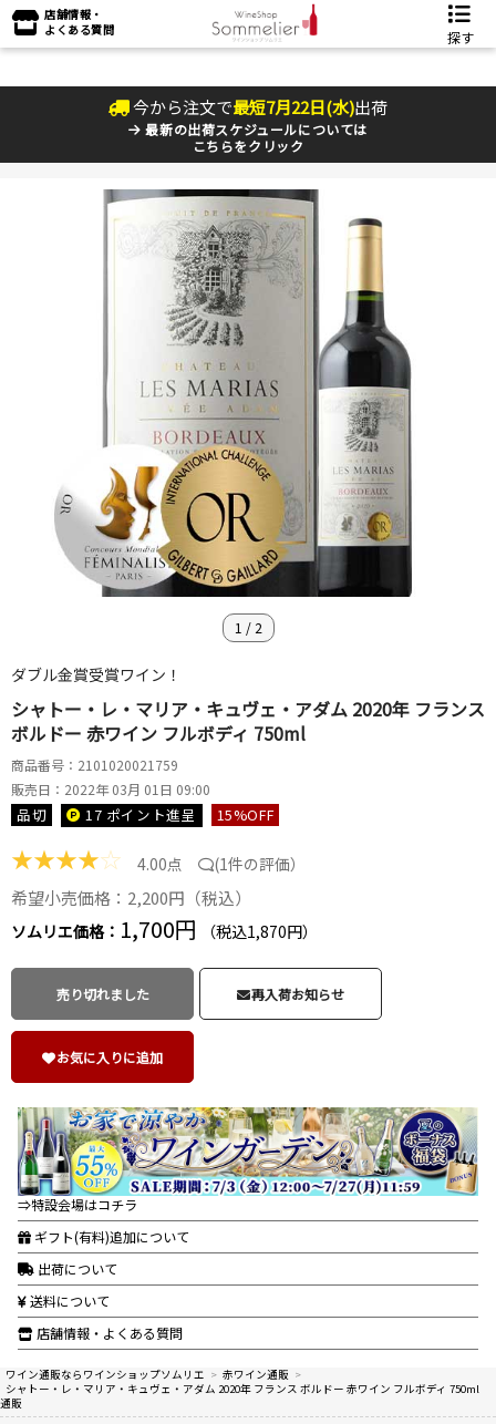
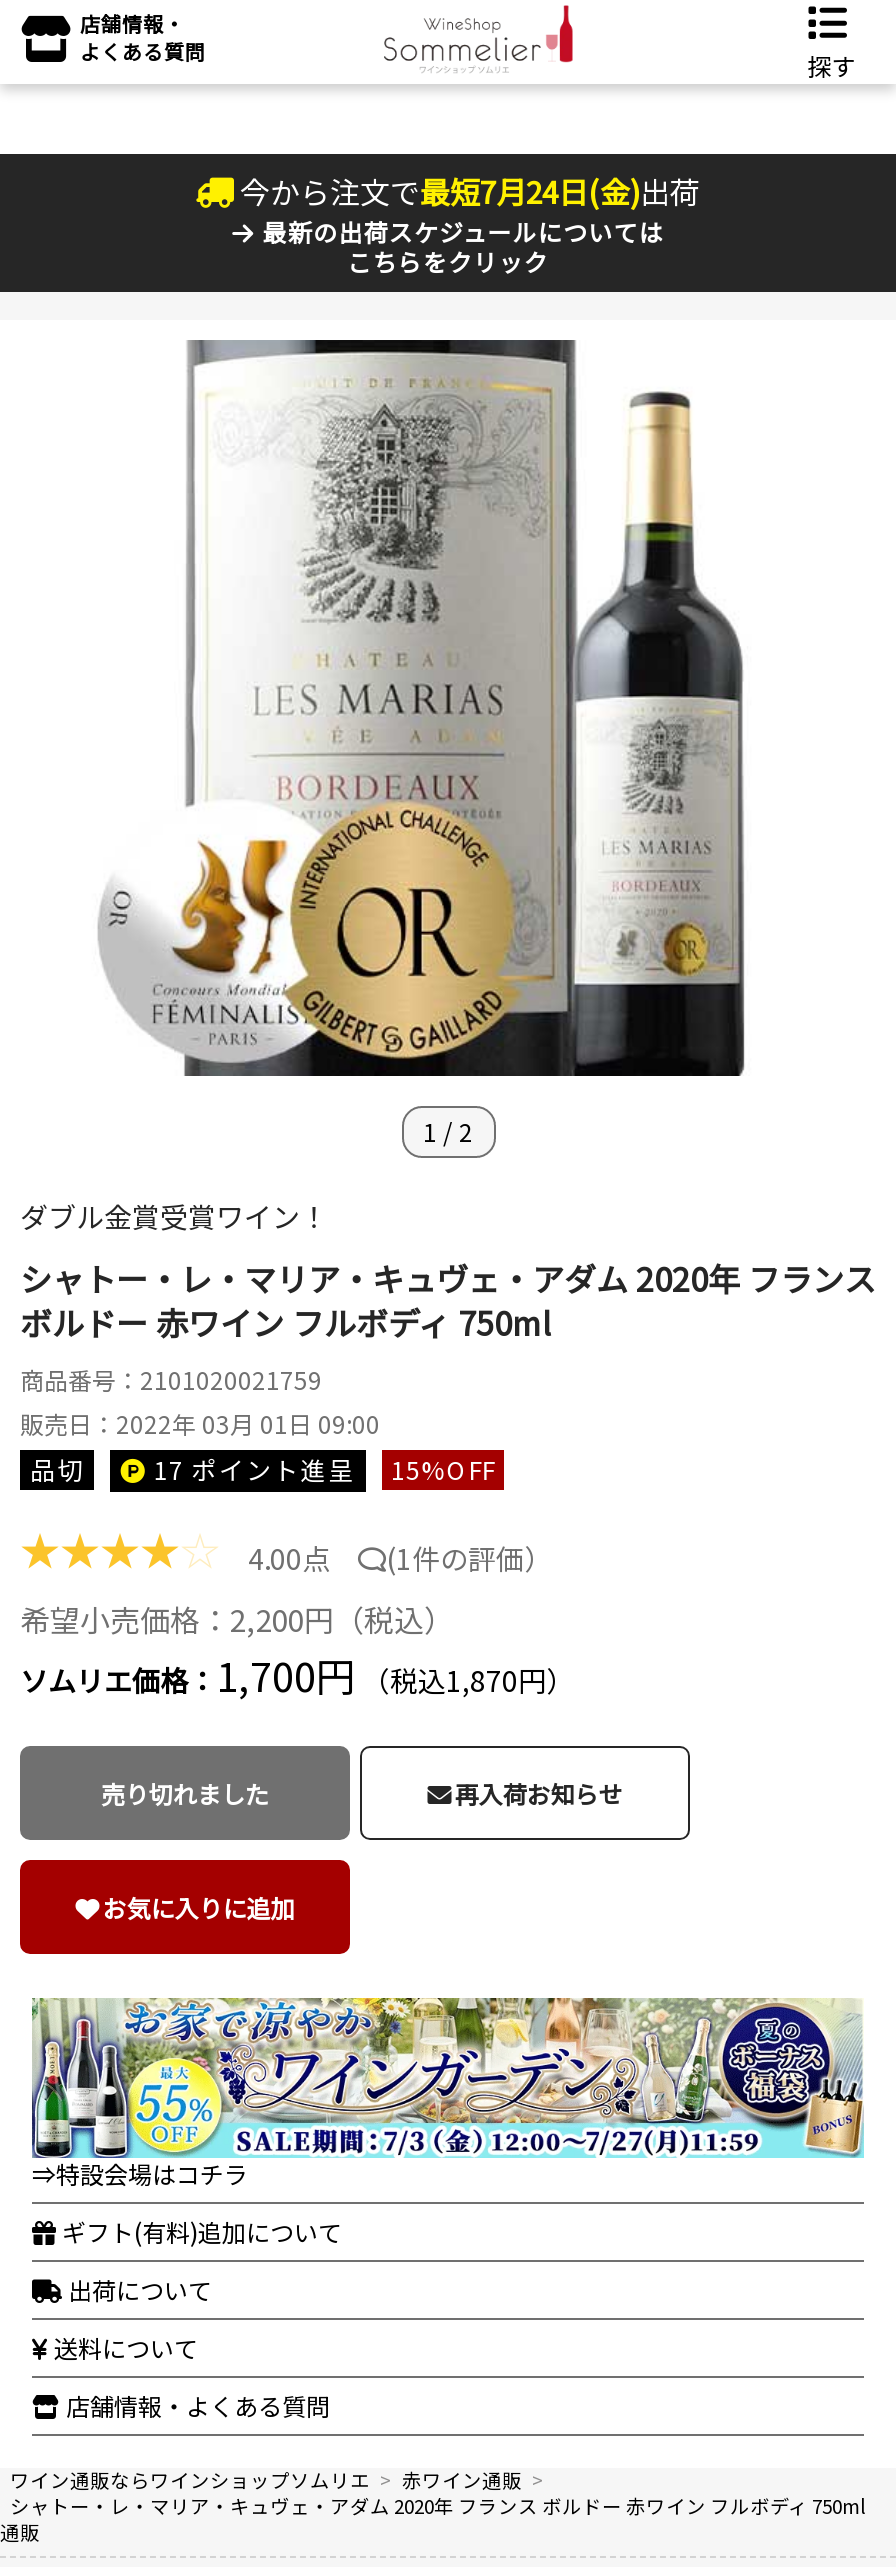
- 今から注文で最短7月22日(水)出荷
+ 今から注文で最短7月24日(金)出荷
